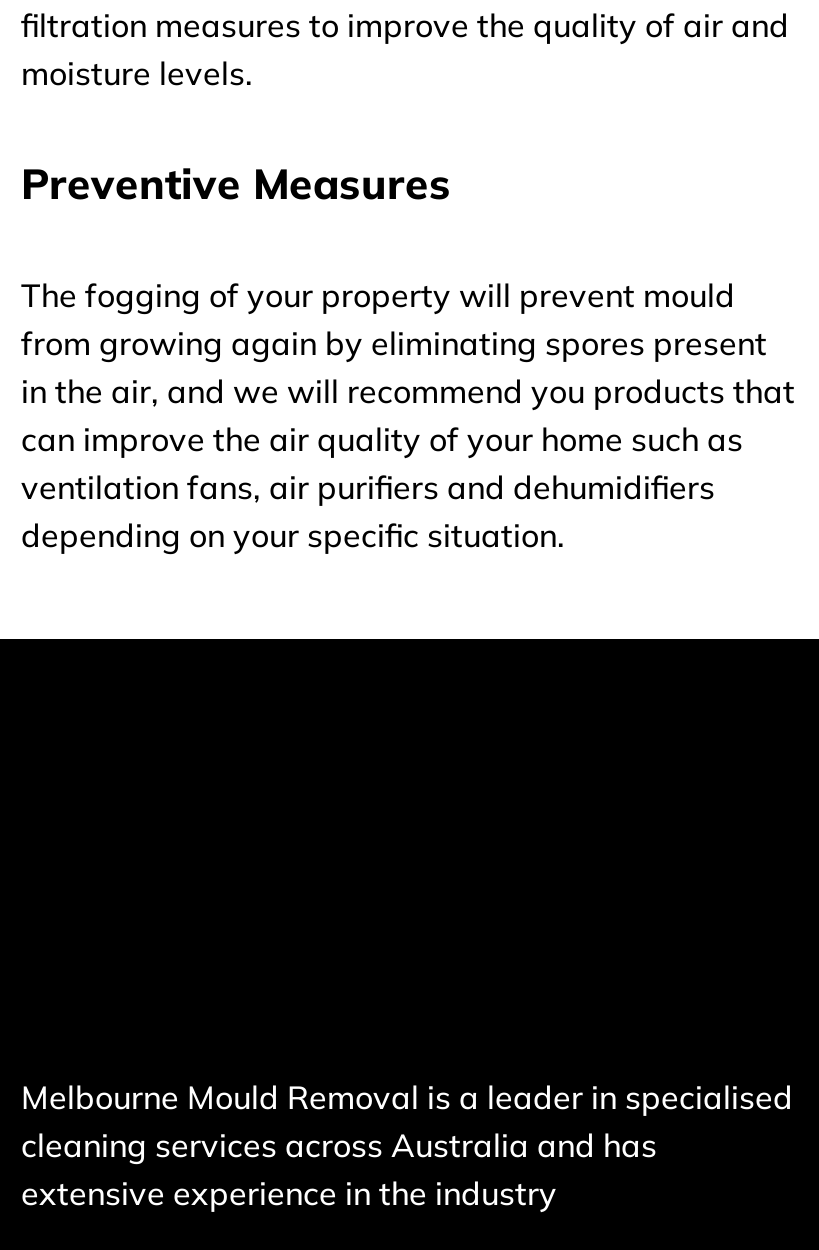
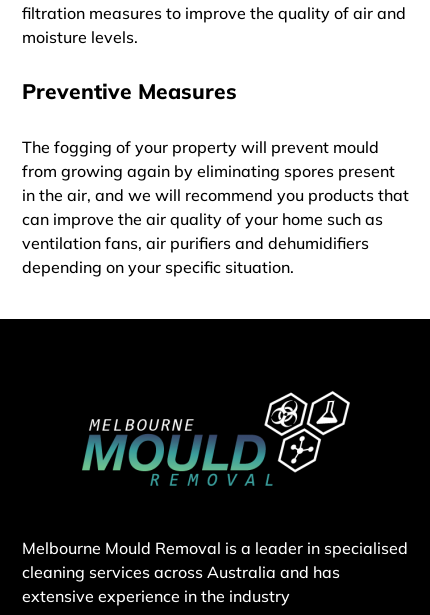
+ [image]
